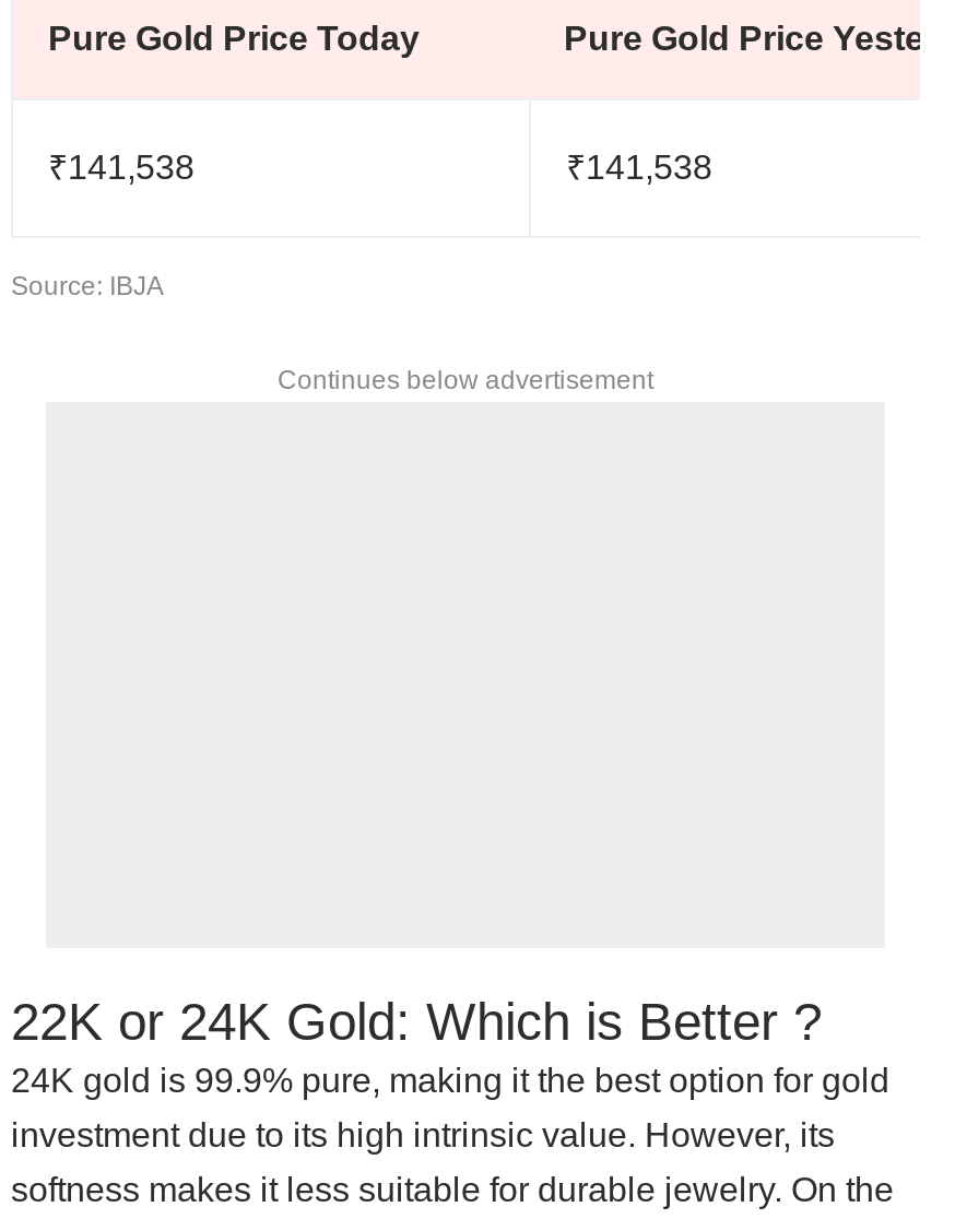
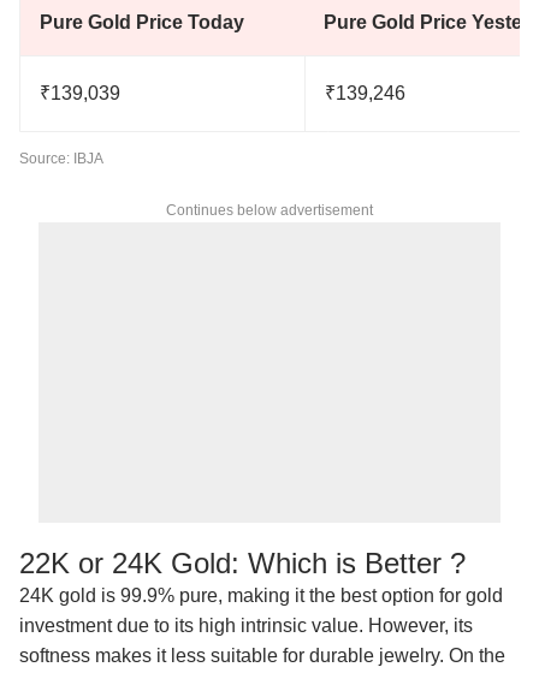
- ₹141,538
+ ₹139,039

- ₹141,538
+ ₹139,246
